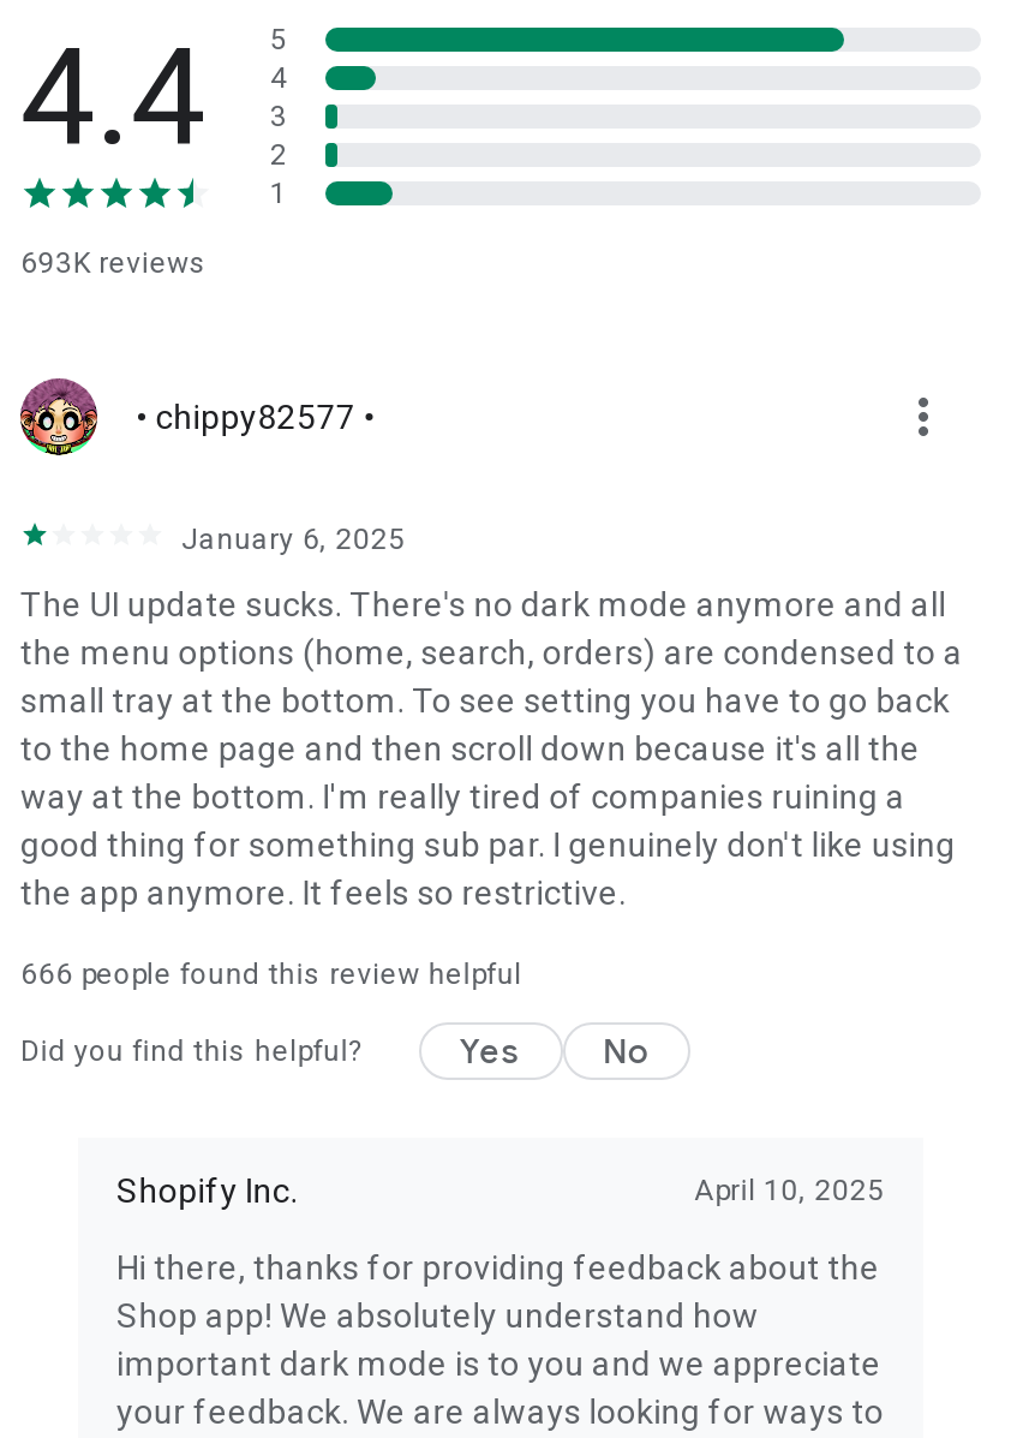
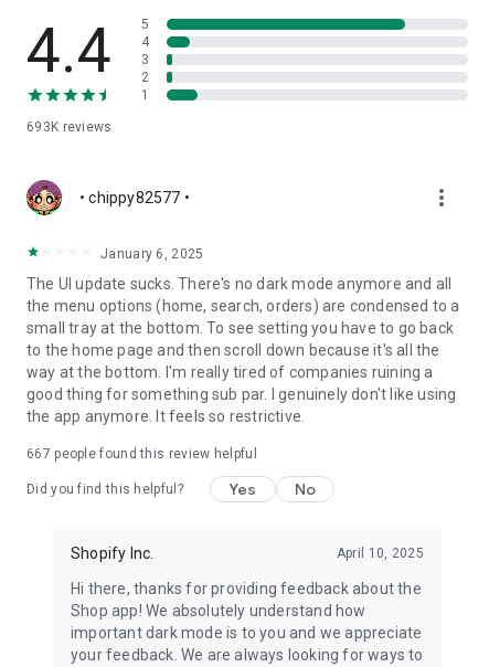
- 666 people found this review helpful
+ 667 people found this review helpful
